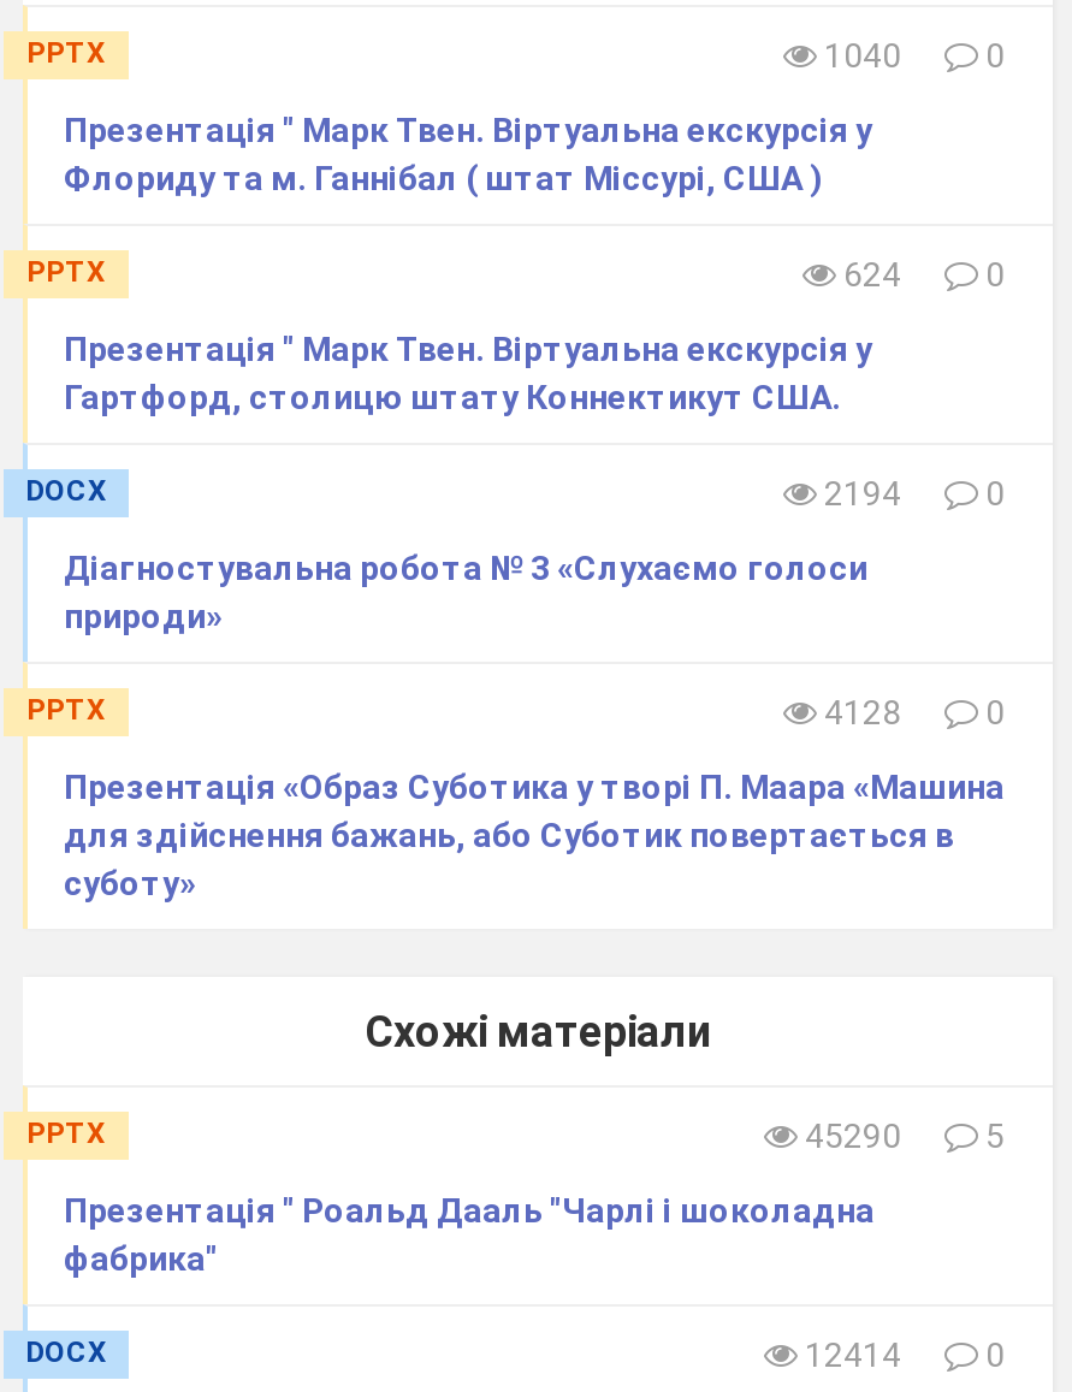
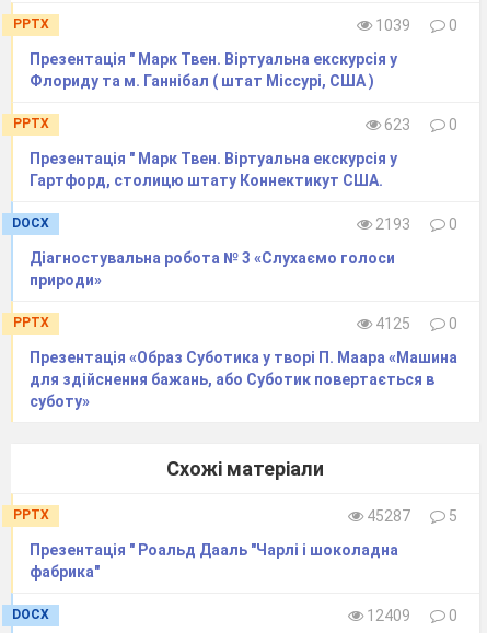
- 1040 0
+ 1039 0

- 624 0
+ 623 0

- 2194 0
+ 2193 0

- 4128 0
+ 4125 0

- 45290 5
+ 45287 5

- 12414 0
+ 12409 0
